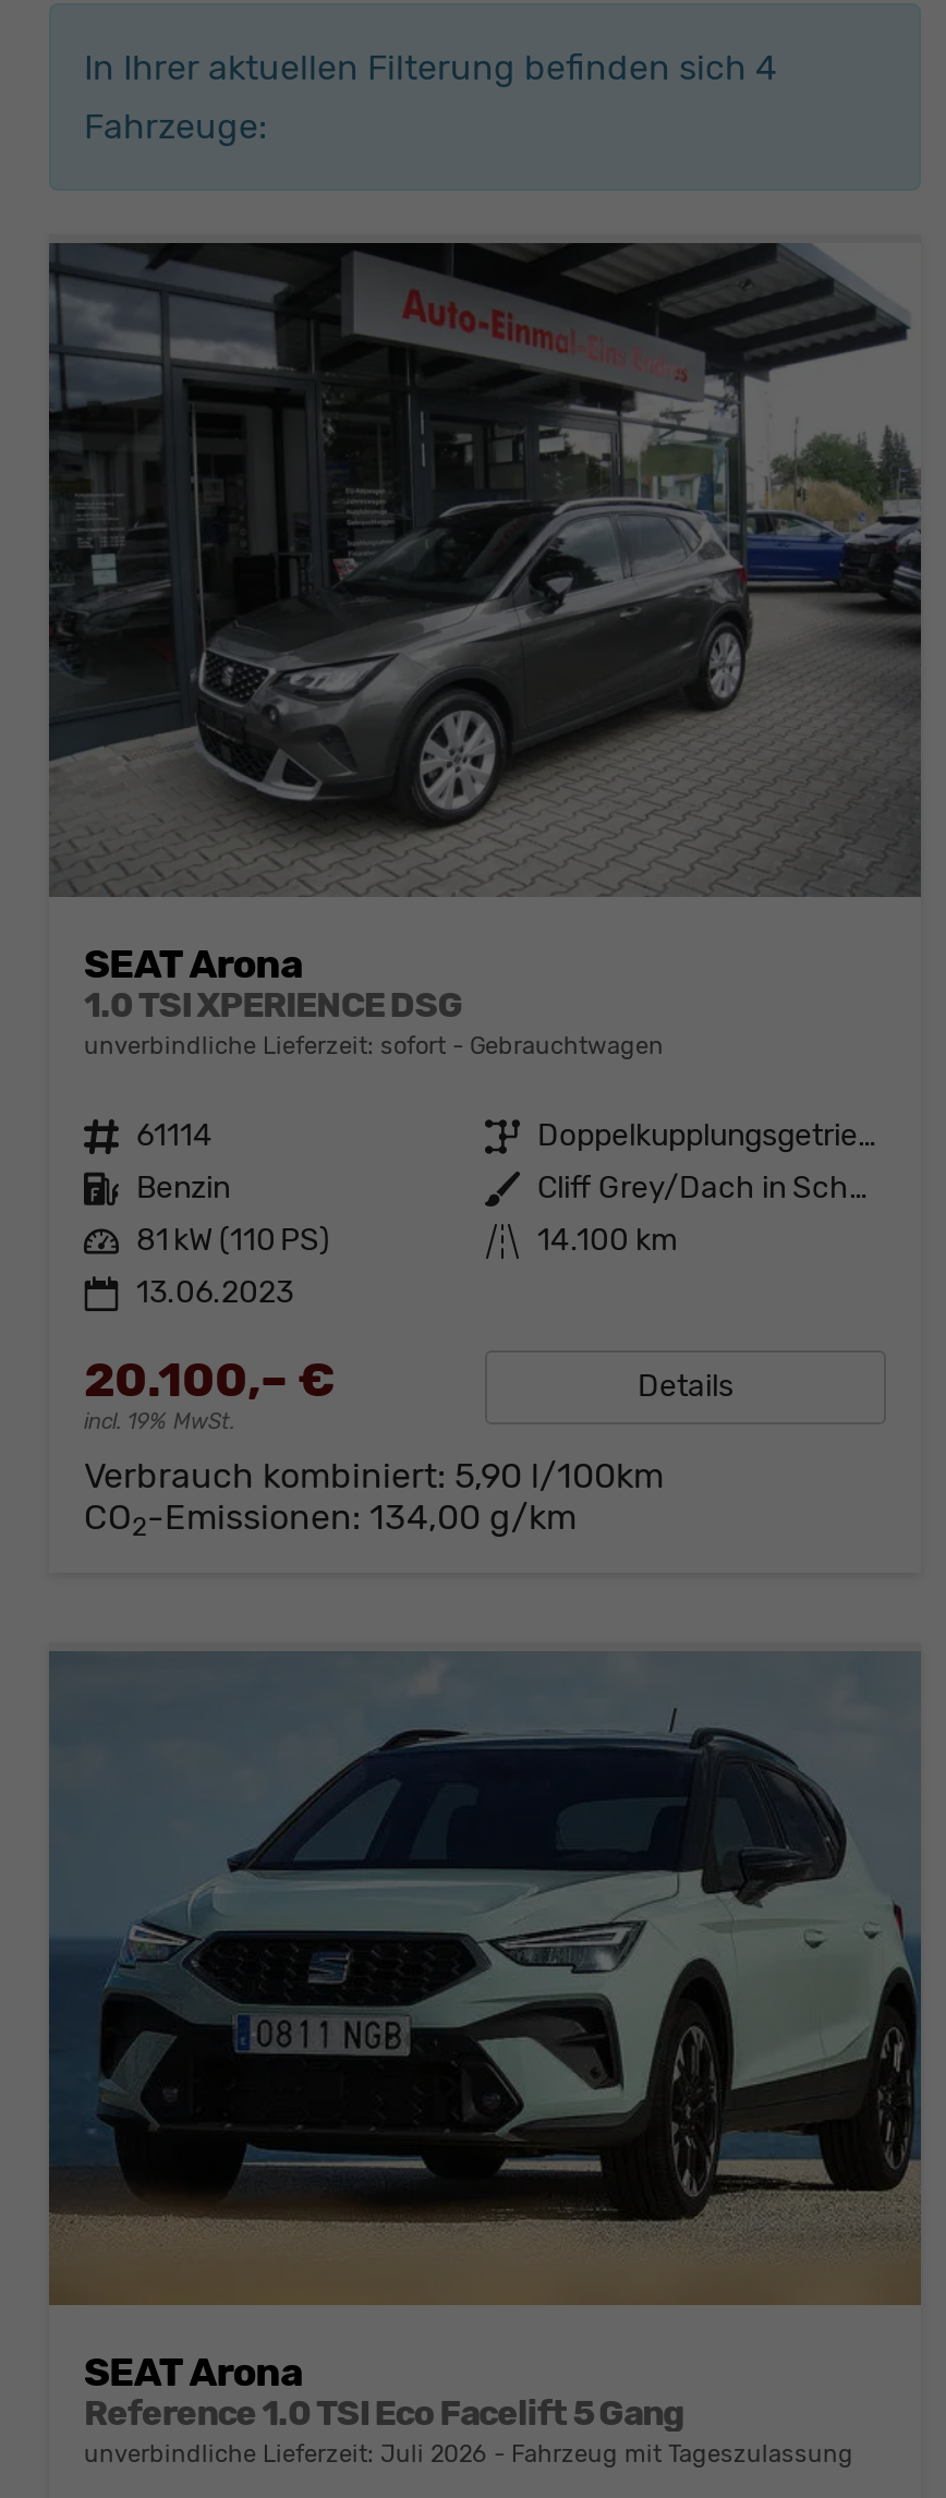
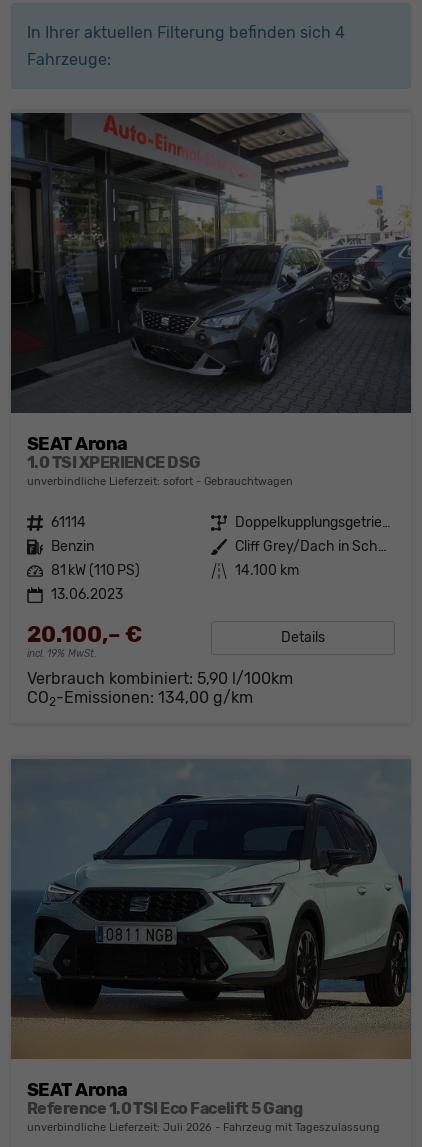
- [image]
+ [image]
